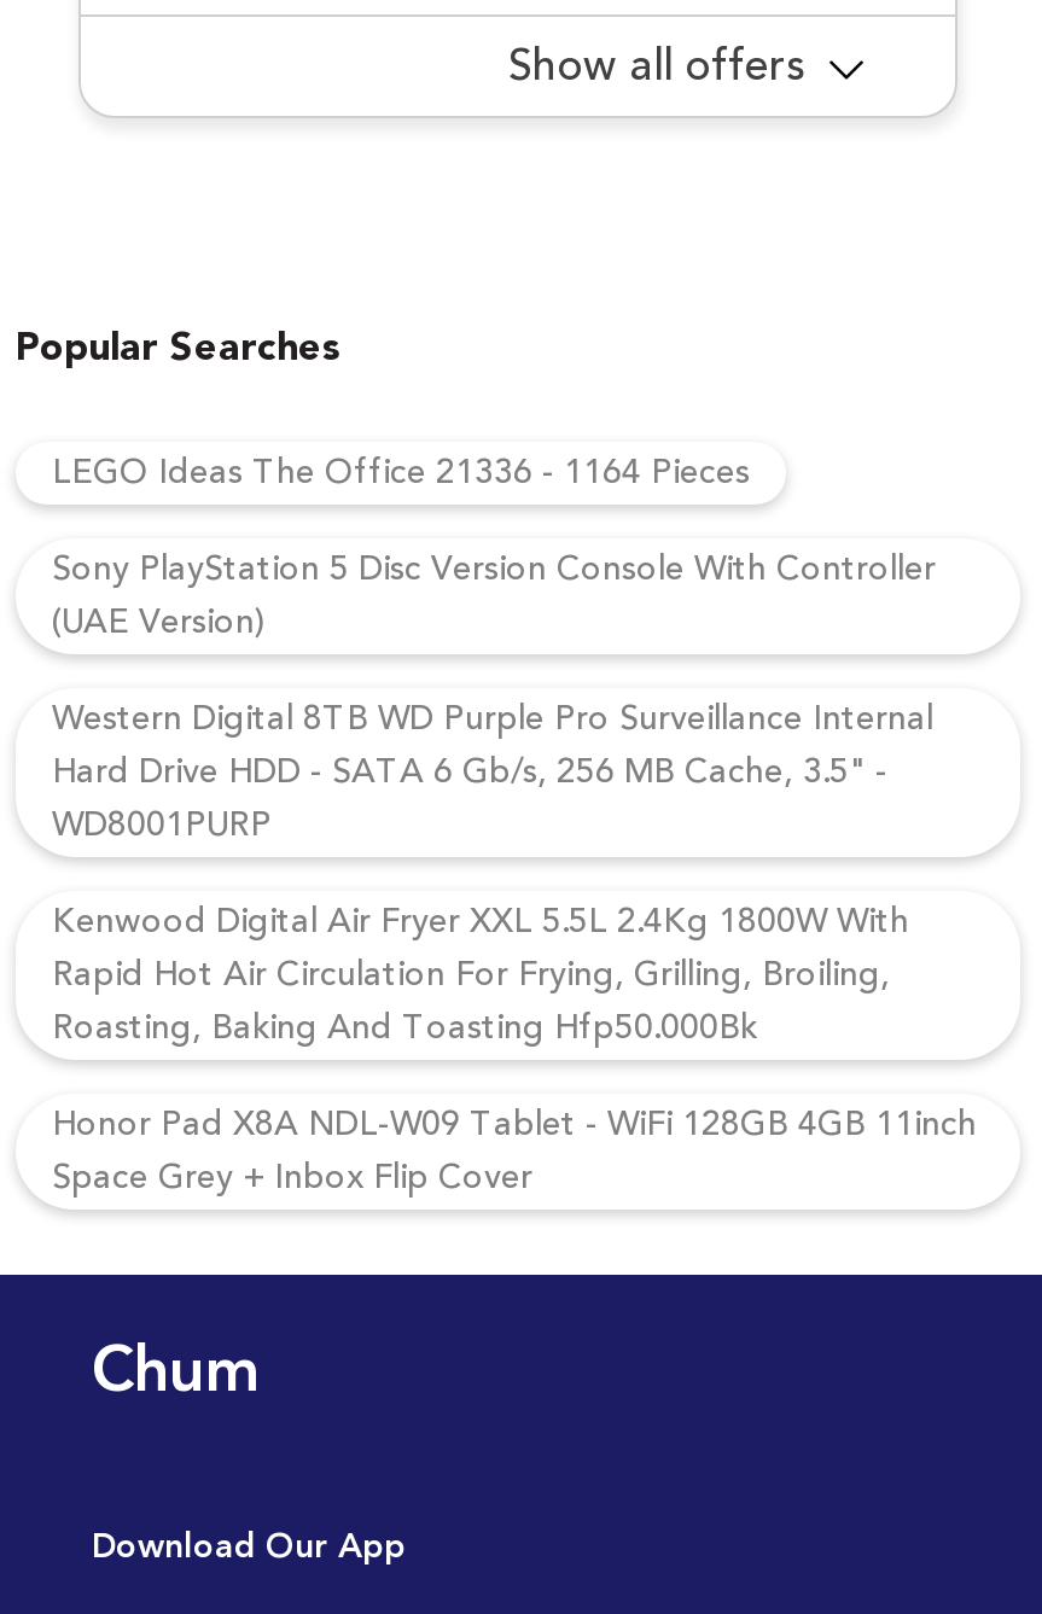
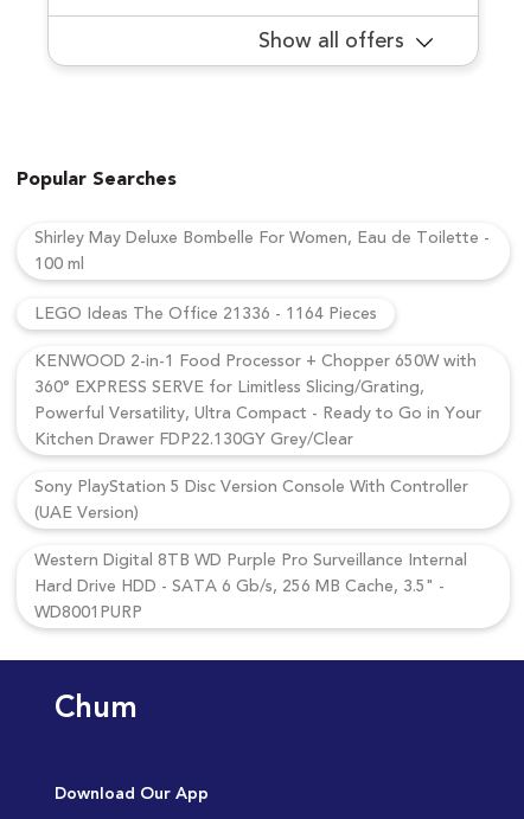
+ Shirley May Deluxe Bombelle For Women, Eau de Toilette -
+ 100 ml

moved down: LEGO Ideas The Office 21336 - 1164 Pieces

+ KENWOOD 2-in-1 Food Processor + Chopper 650W with
+ 360° EXPRESS SERVE for Limitless Slicing/Grating,
+ Powerful Versatility, Ultra Compact - Ready to Go in Your
+ Kitchen Drawer FDP22.130GY Grey/Clear

moved down: Sony PlayStation 5 Disc Version Console With Controller | (UAE Version) | Western Digital 8TB WD Purple Pro Surveillance Internal | Hard Drive HDD - SATA 6 Gb/s, 256 MB Cache, 3.5" - | WD8001PURP

- Kenwood Digital Air Fryer XXL 5.5L 2.4Kg 1800W With
- Rapid Hot Air Circulation For Frying, Grilling, Broiling,
- Roasting, Baking And Toasting Hfp50.000Bk
- Honor Pad X8A NDL-W09 Tablet - WiFi 128GB 4GB 11inch
- Space Grey + Inbox Flip Cover
